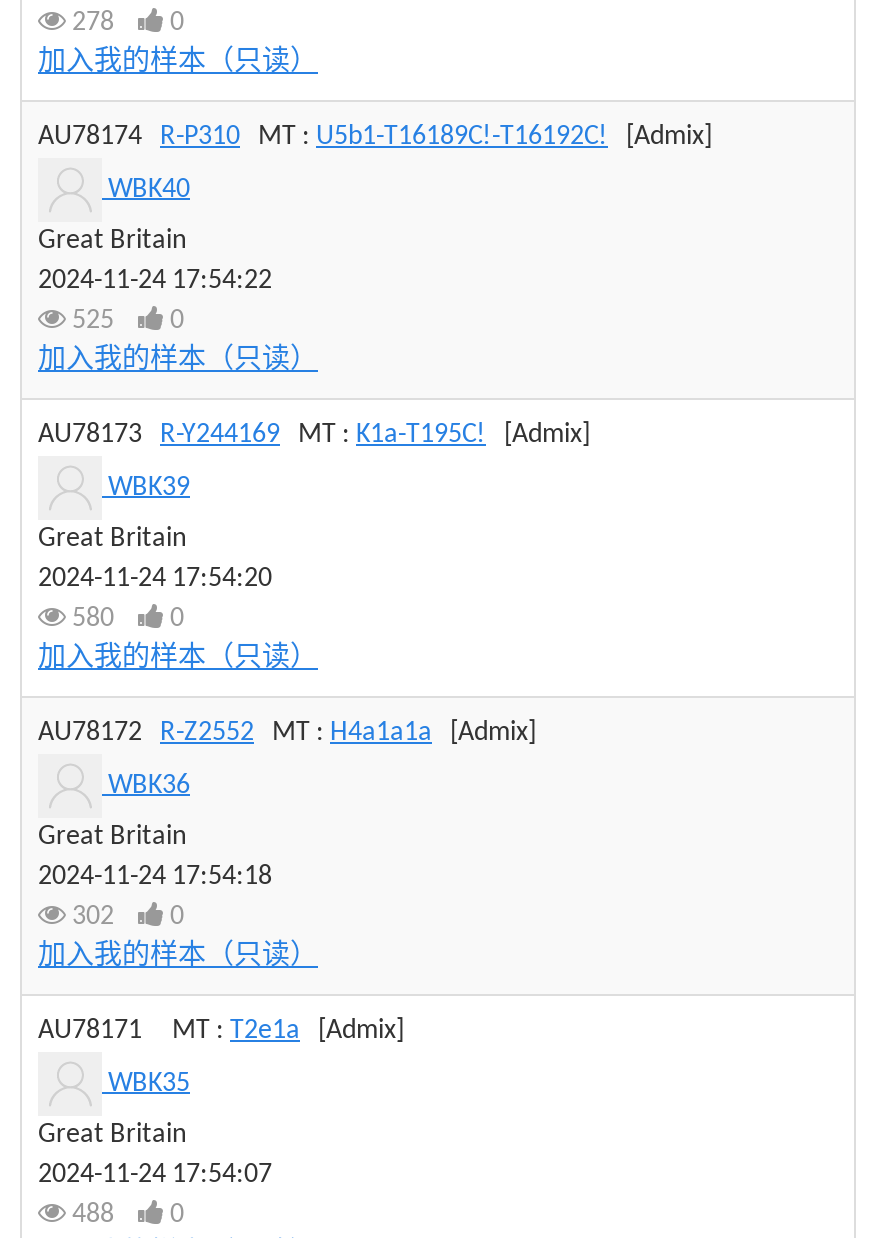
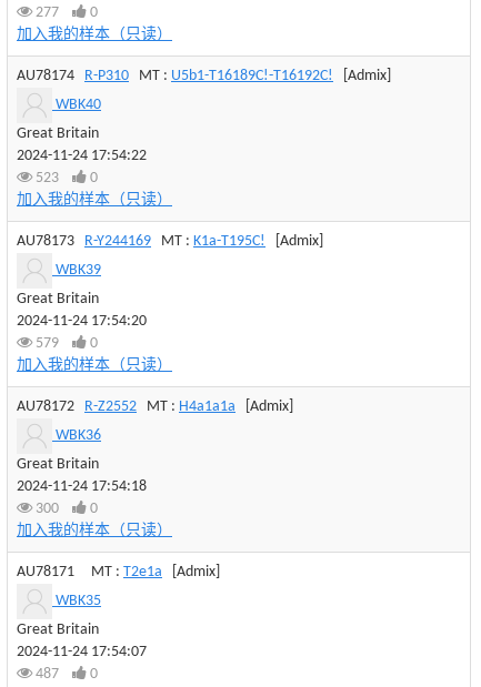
- 278 0
+ 277 0

- 525 0
+ 523 0

- 580 0
+ 579 0

- 302 0
+ 300 0

- 488 0
+ 487 0
